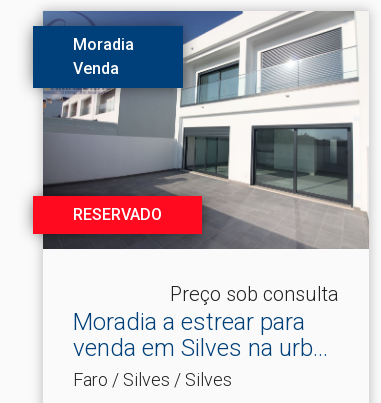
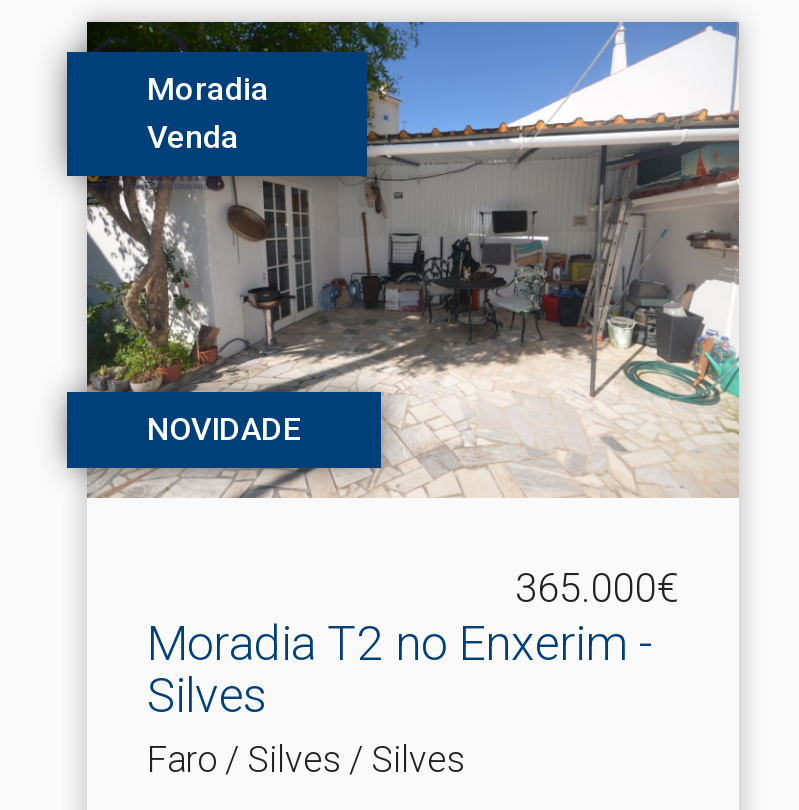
- [image]
- RESERVADO
+ [image]
+ NOVIDADE

- Preço sob consulta
- Moradia a estrear para
- venda em Silves na urb...
+ 365.000€
+ Moradia T2 no Enxerim -
+ Silves
